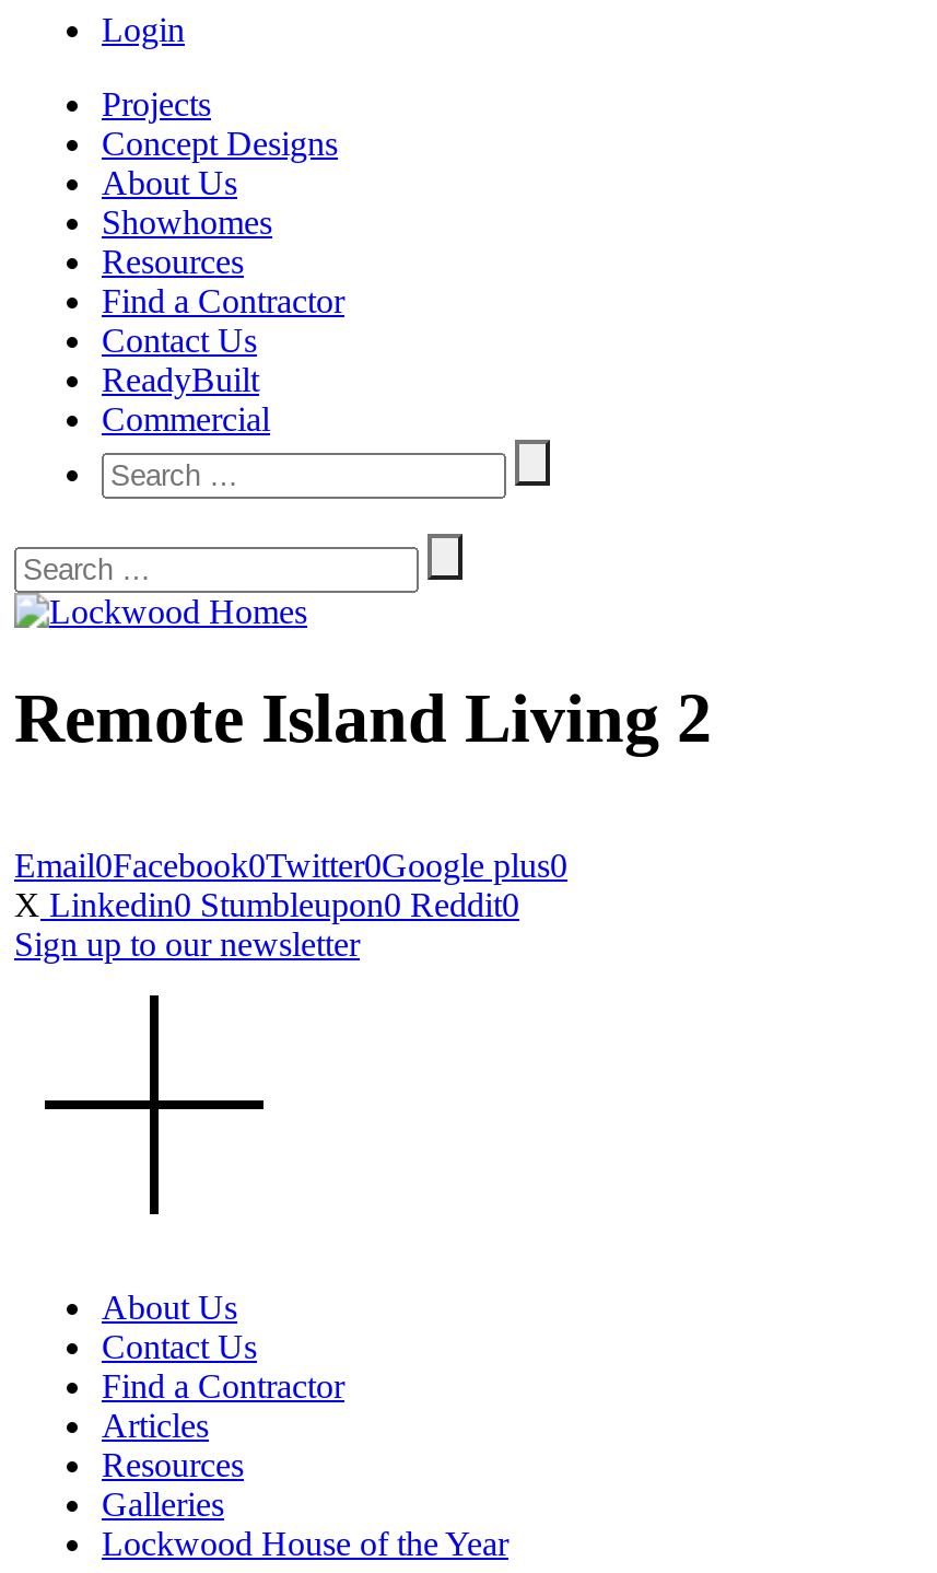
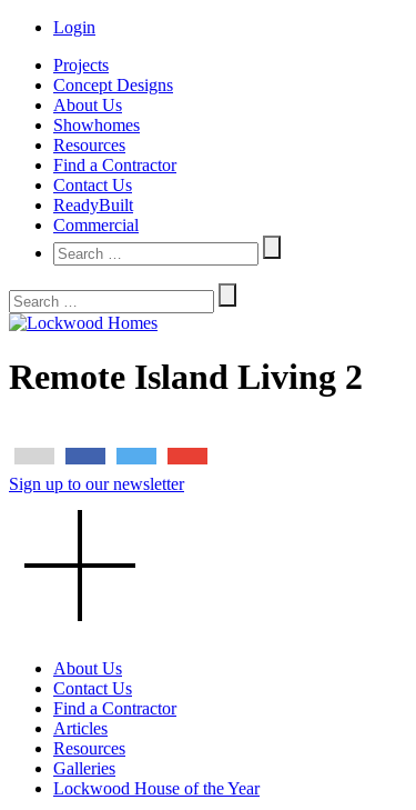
- Email0Facebook0Twitter0Google plus0
- X Linkedin0 Stumbleupon0 Reddit0
